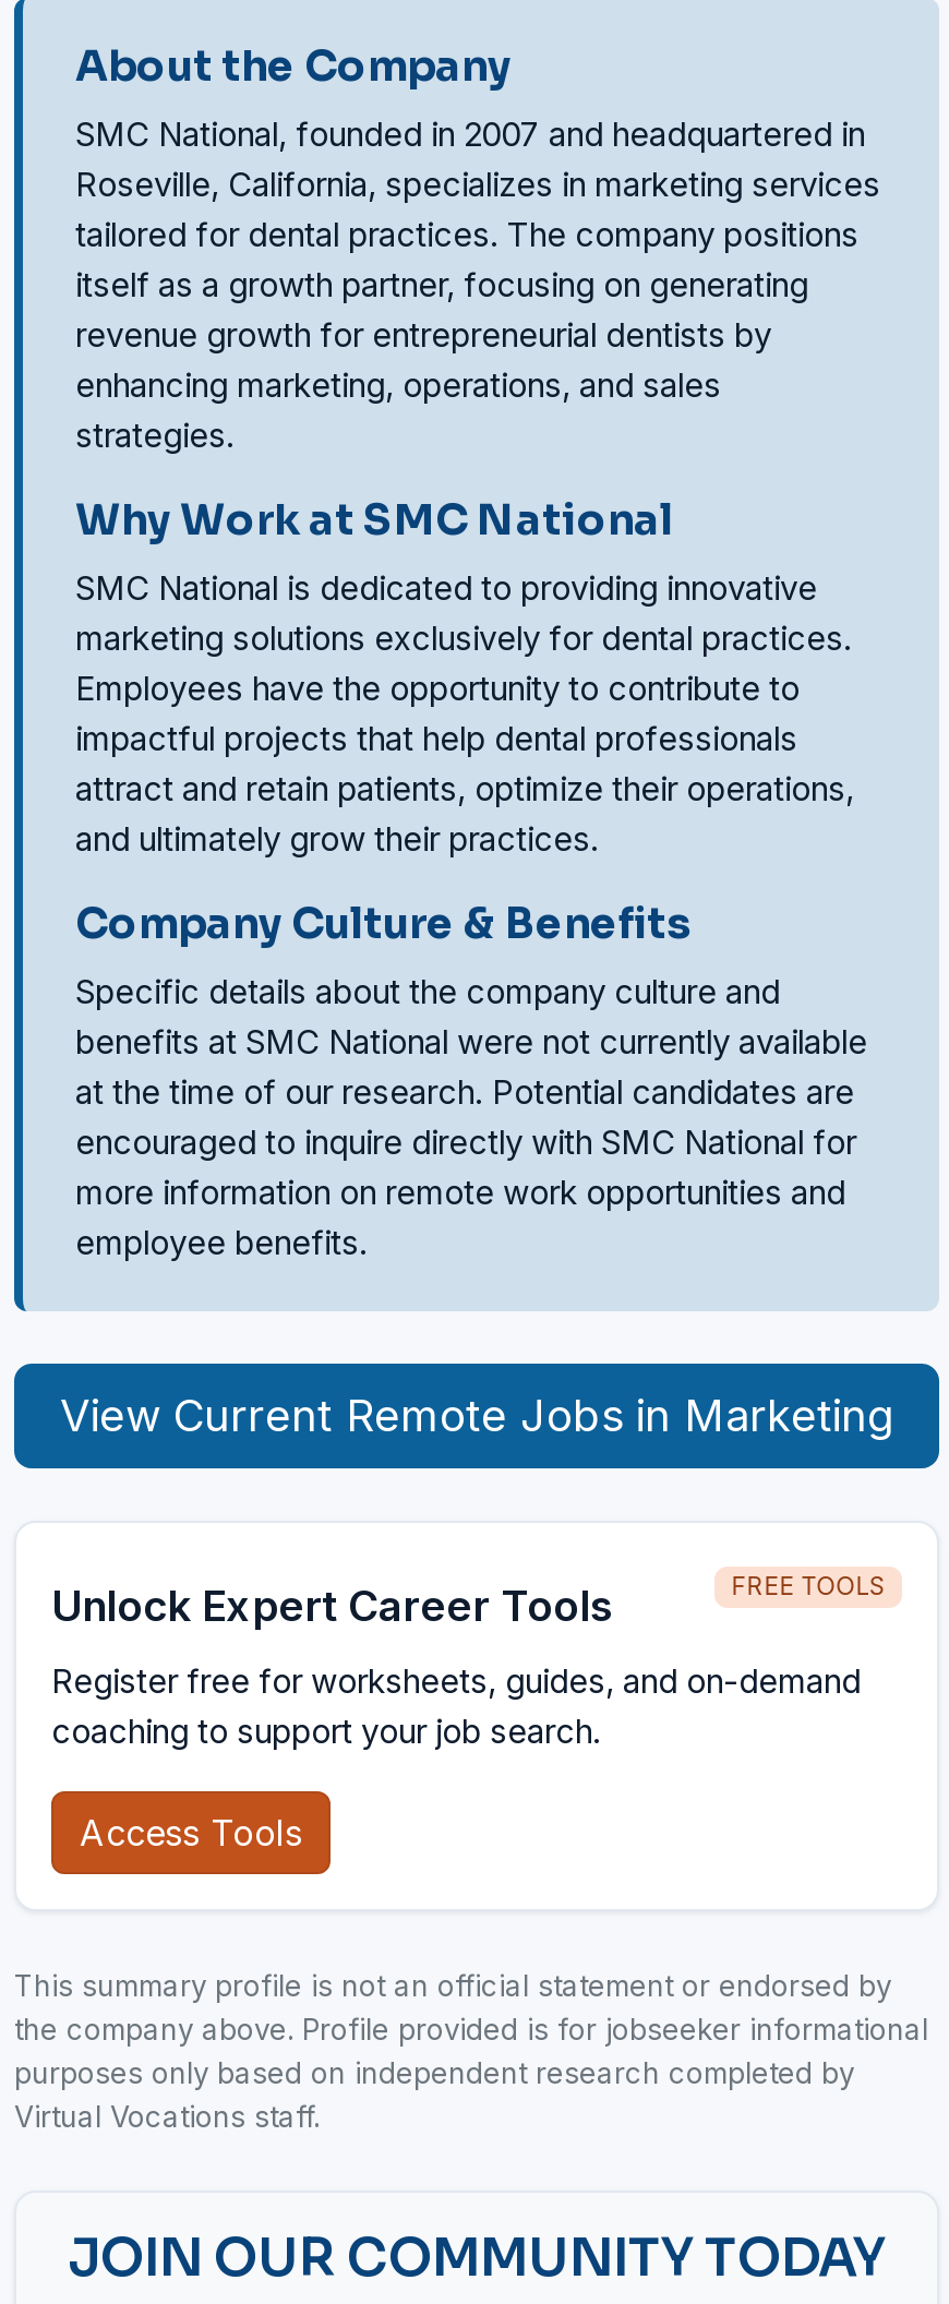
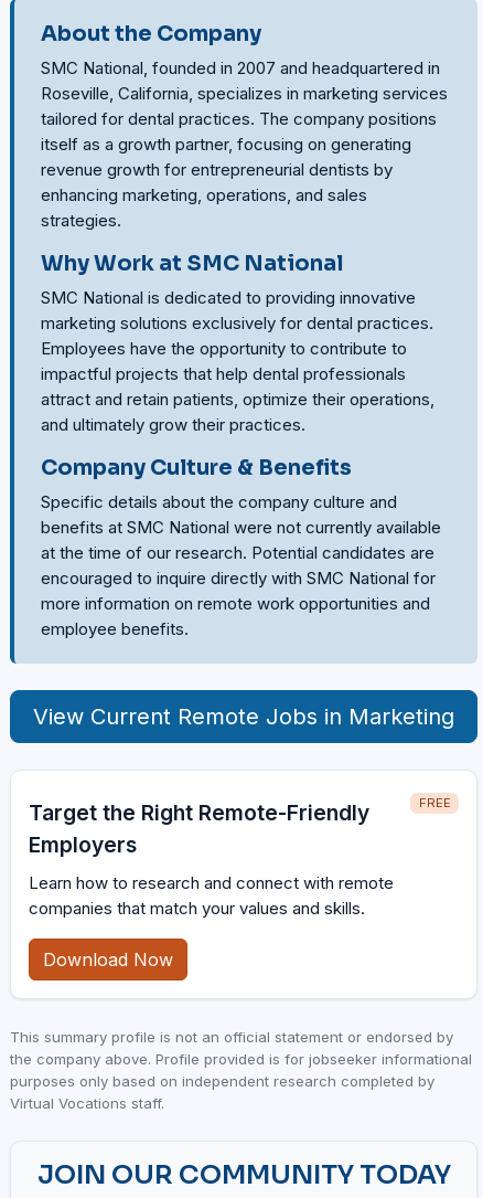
- FREE TOOLS
- Unlock Expert Career Tools
+ FREE
+ Target the Right Remote-Friendly
+ Employers

- Register free for worksheets, guides, and on-demand
- coaching to support your job search.
+ Learn how to research and connect with remote
+ companies that match your values and skills.

- Access Tools
+ Download Now
